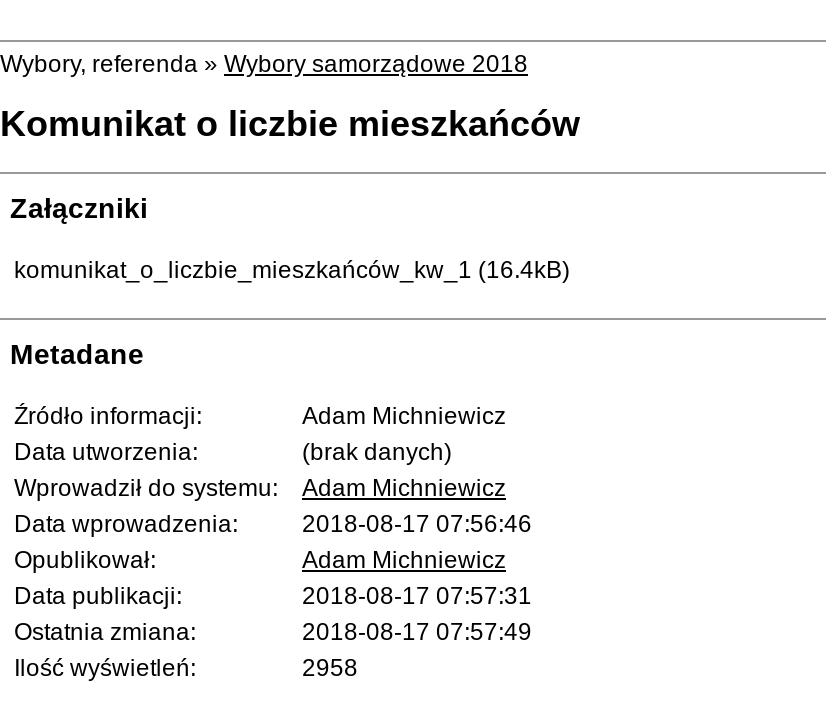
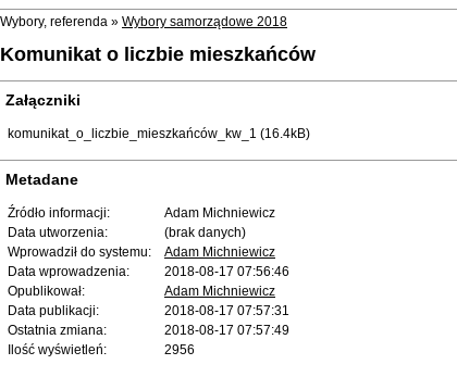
- 2958
+ 2956
